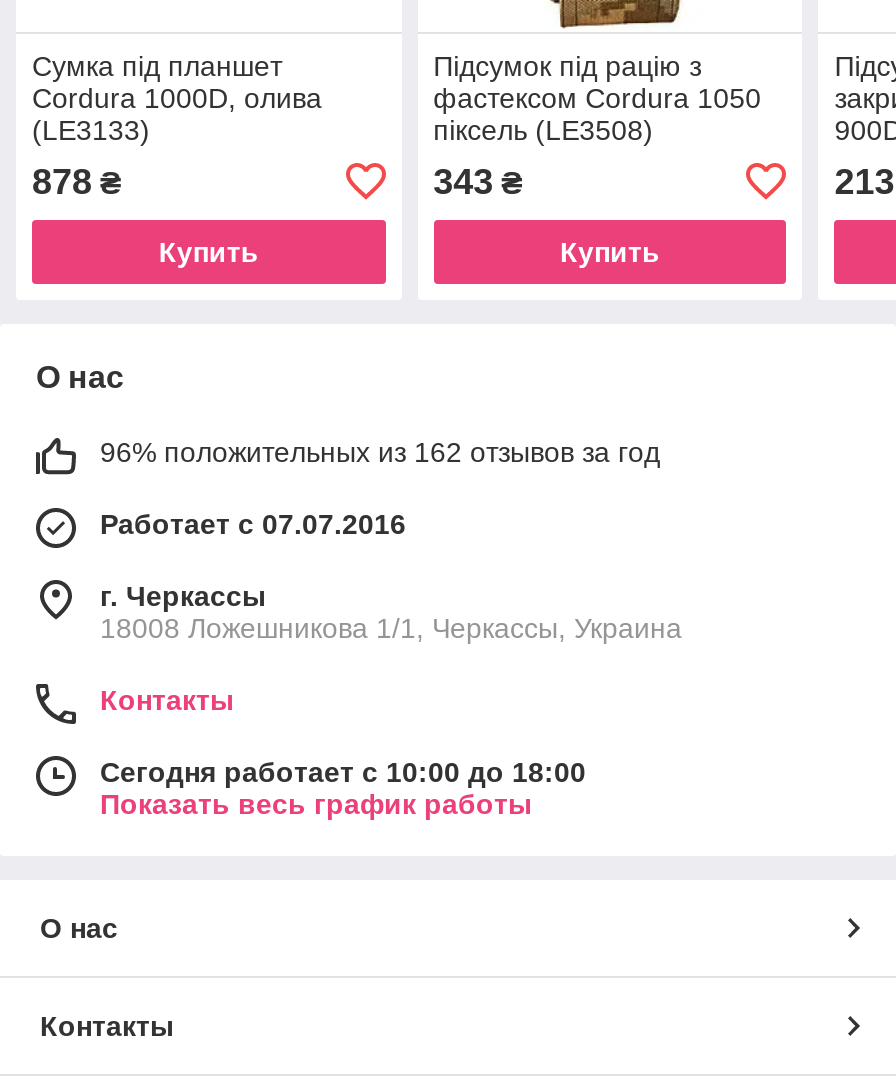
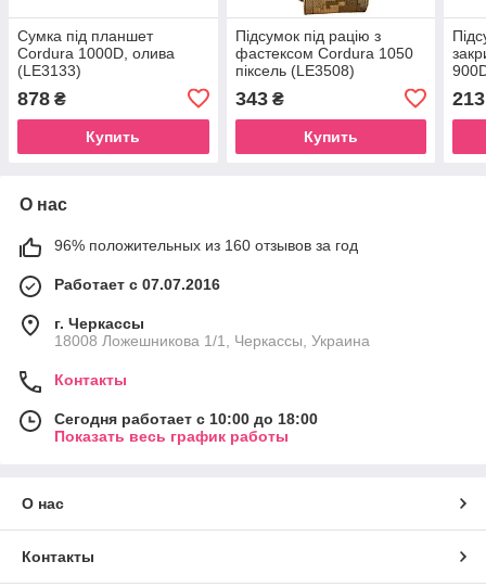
- 96% положительных из 162 отзывов за год
+ 96% положительных из 160 отзывов за год
